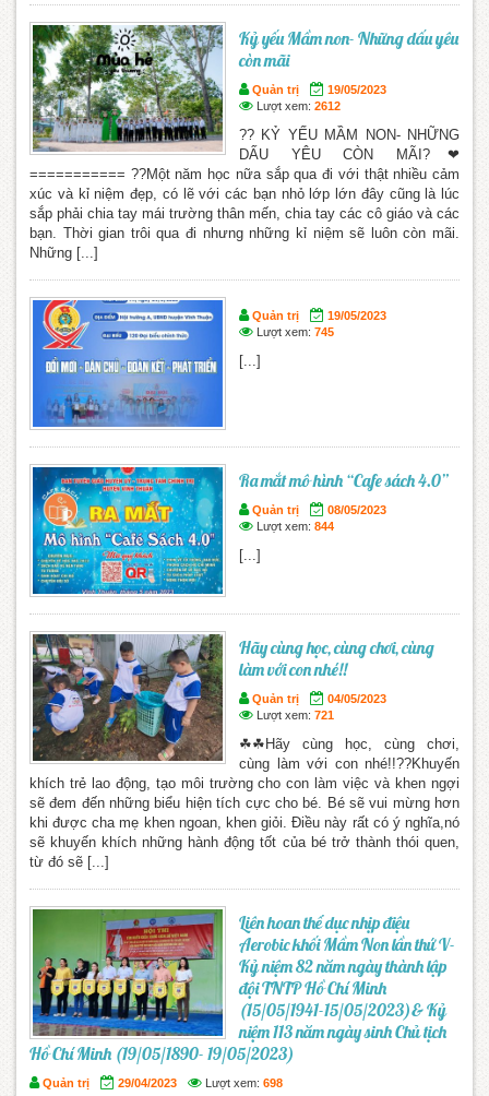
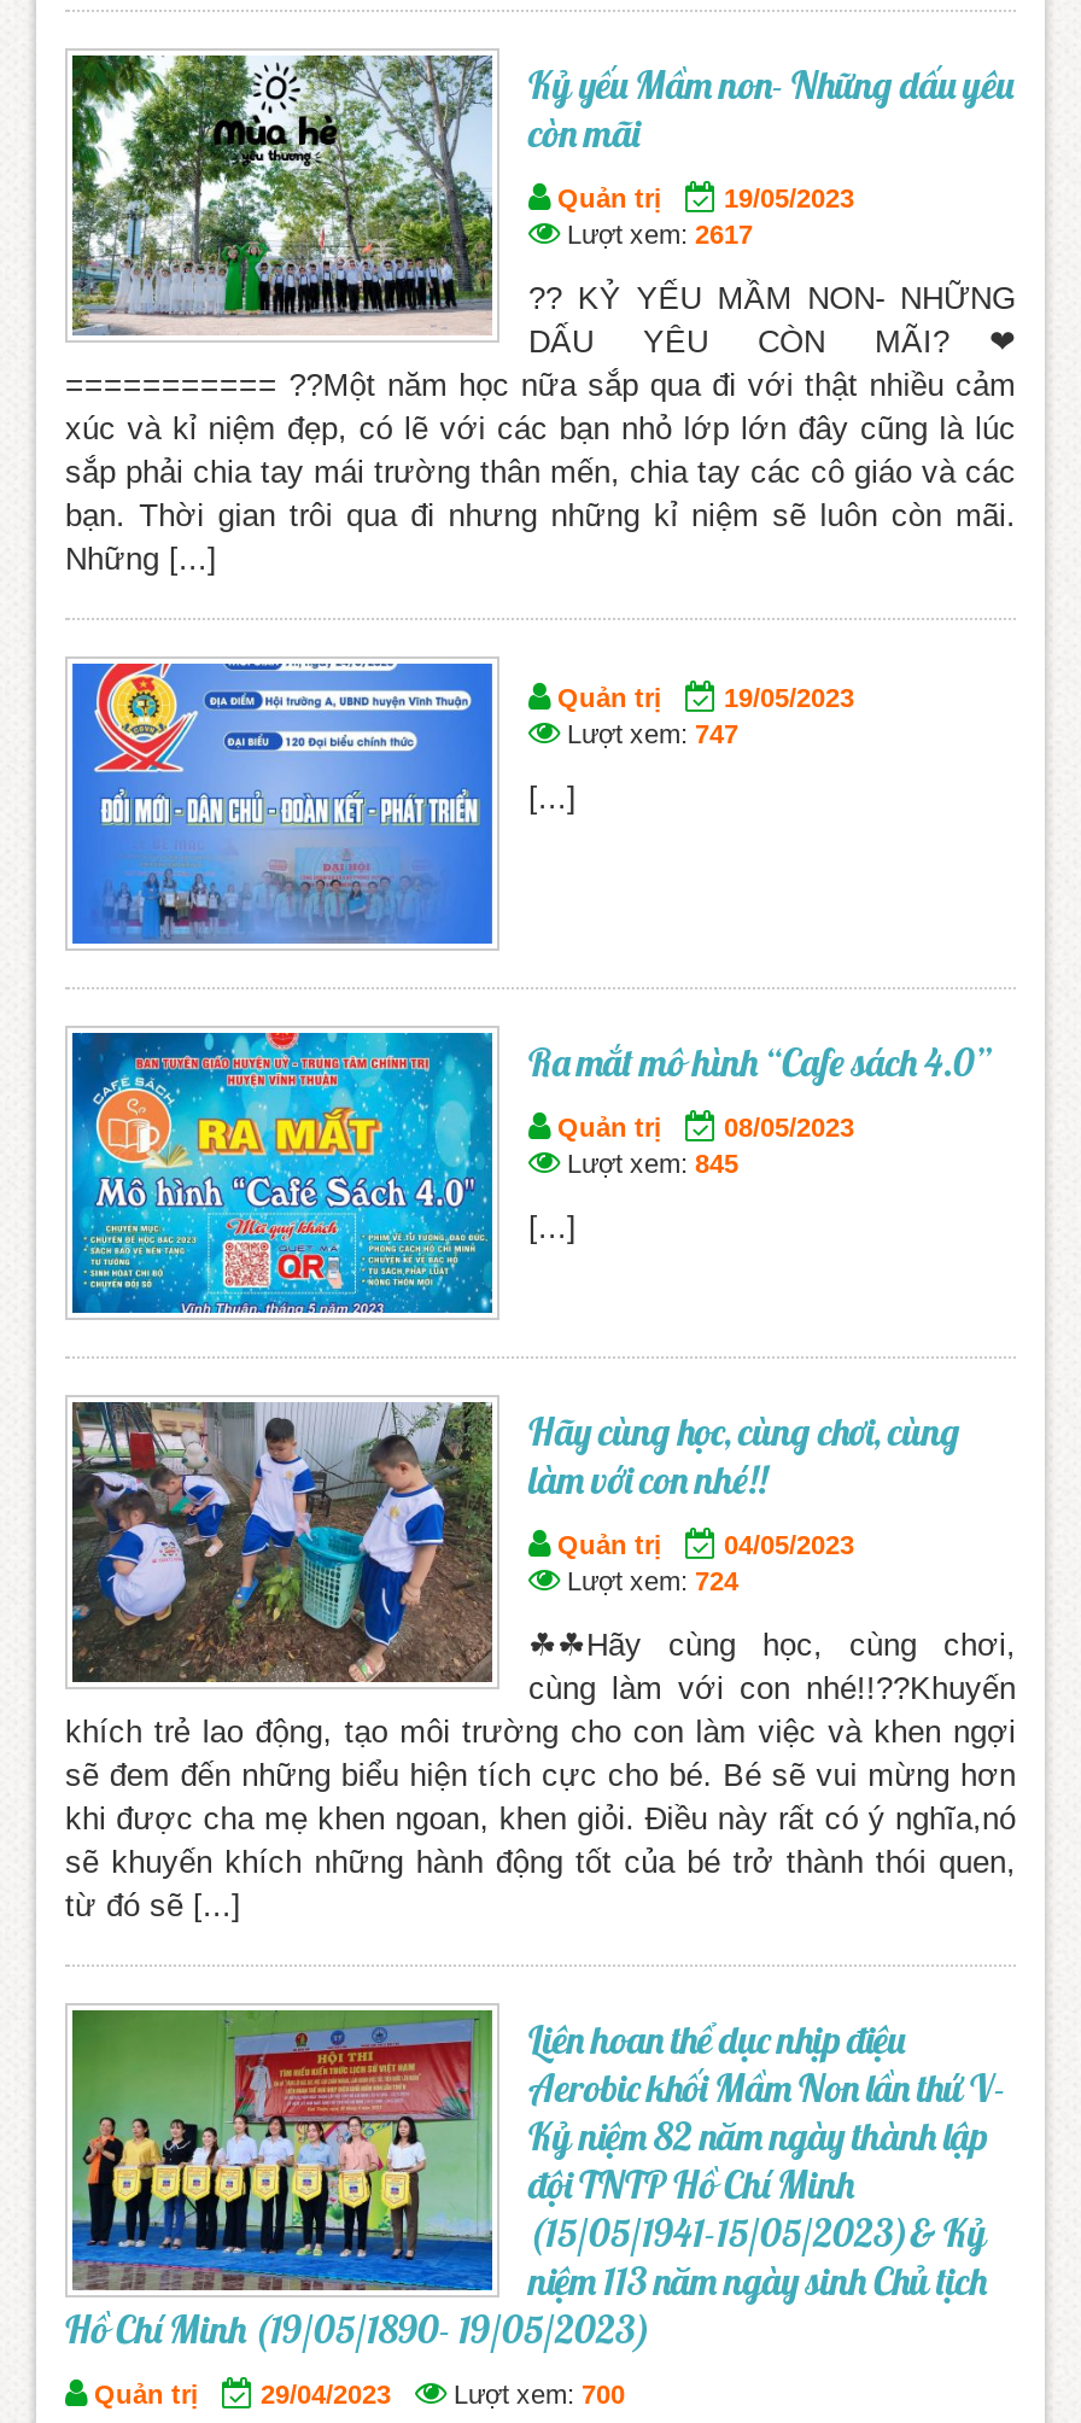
- Lượt xem: 2612
+ Lượt xem: 2617

- Lượt xem: 745
+ Lượt xem: 747

- Lượt xem: 844
+ Lượt xem: 845

- Lượt xem: 721
+ Lượt xem: 724

- 29/04/2023 Lượt xem: 698
+ 29/04/2023 Lượt xem: 700
